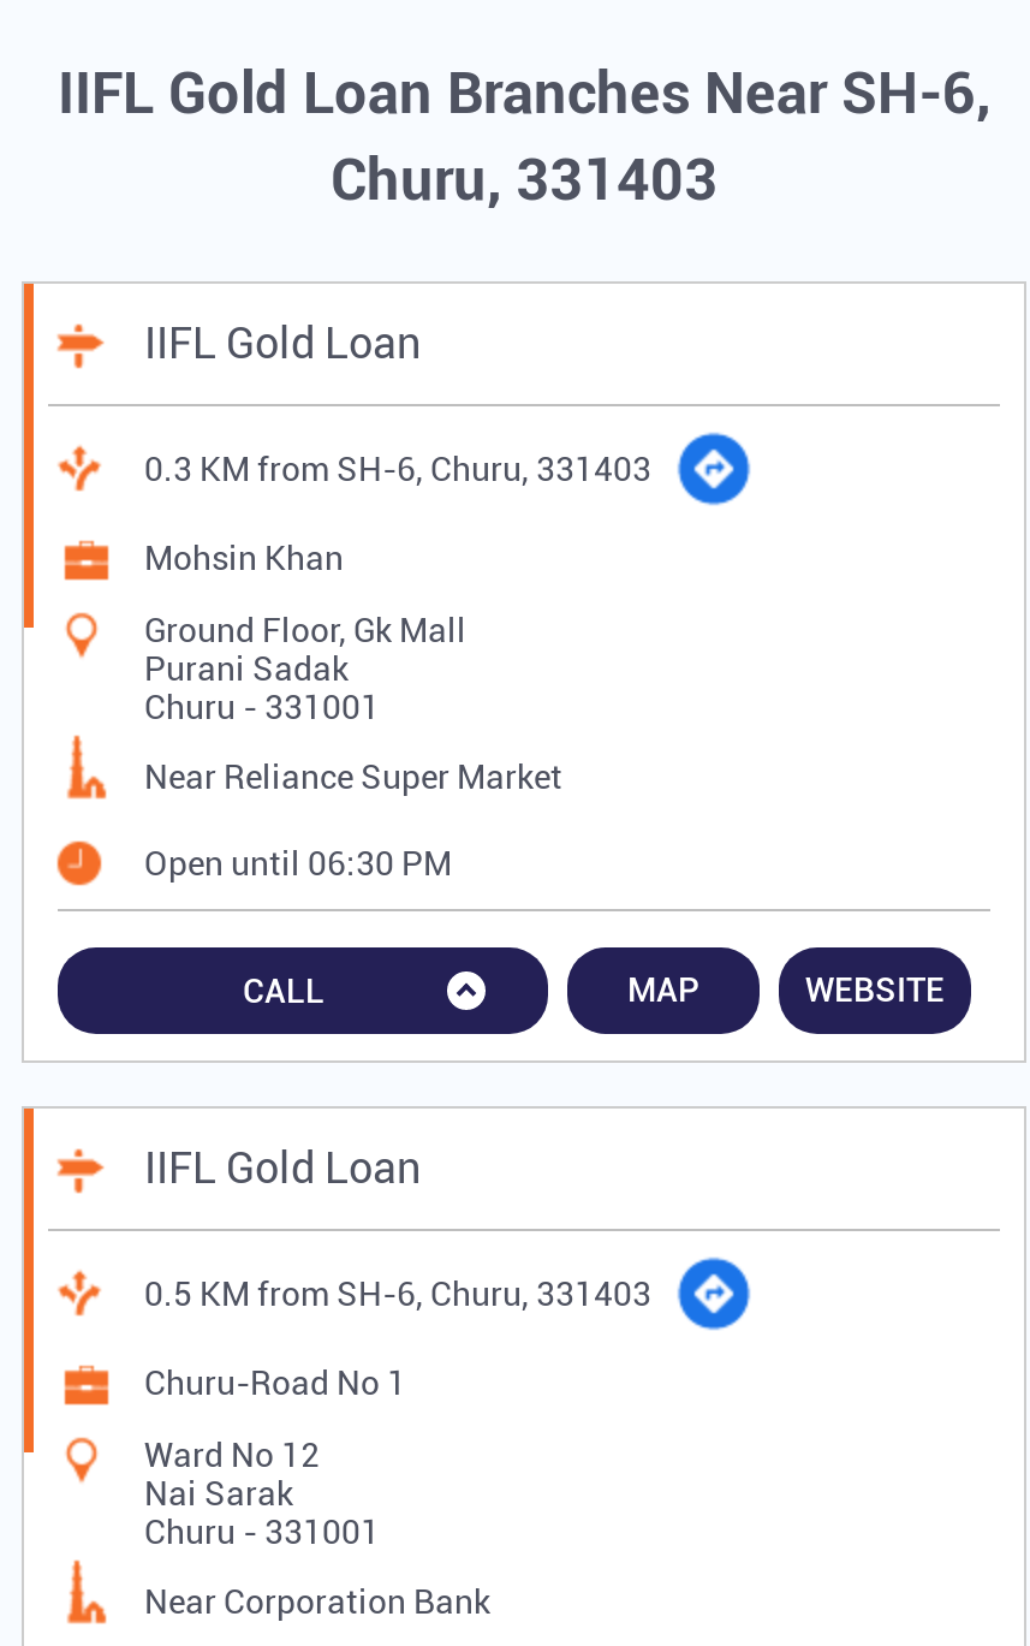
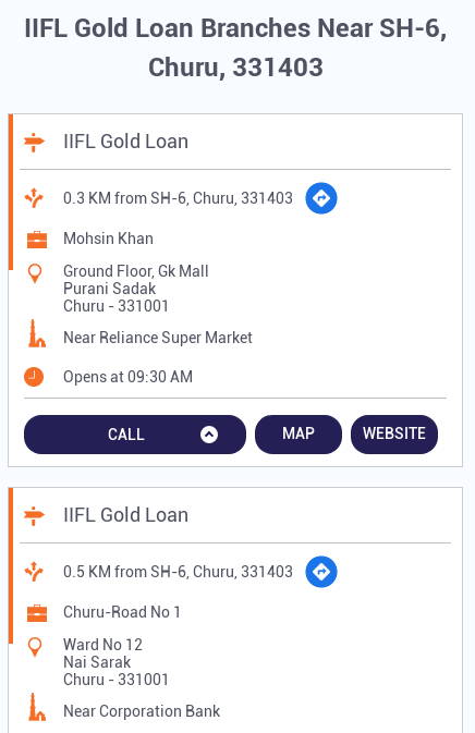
- Open until 06:30 PM
+ Opens at 09:30 AM
